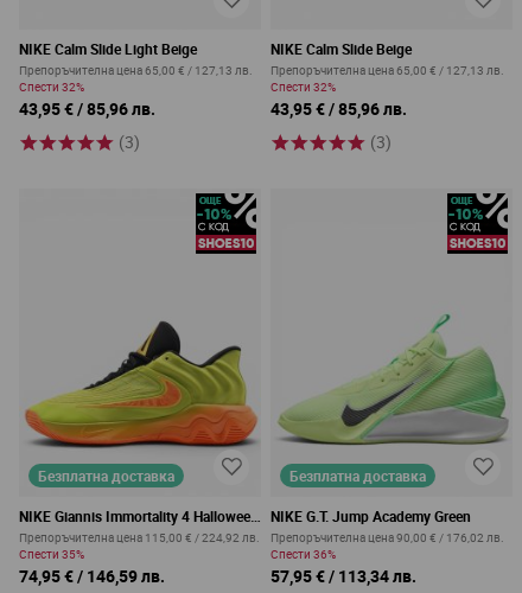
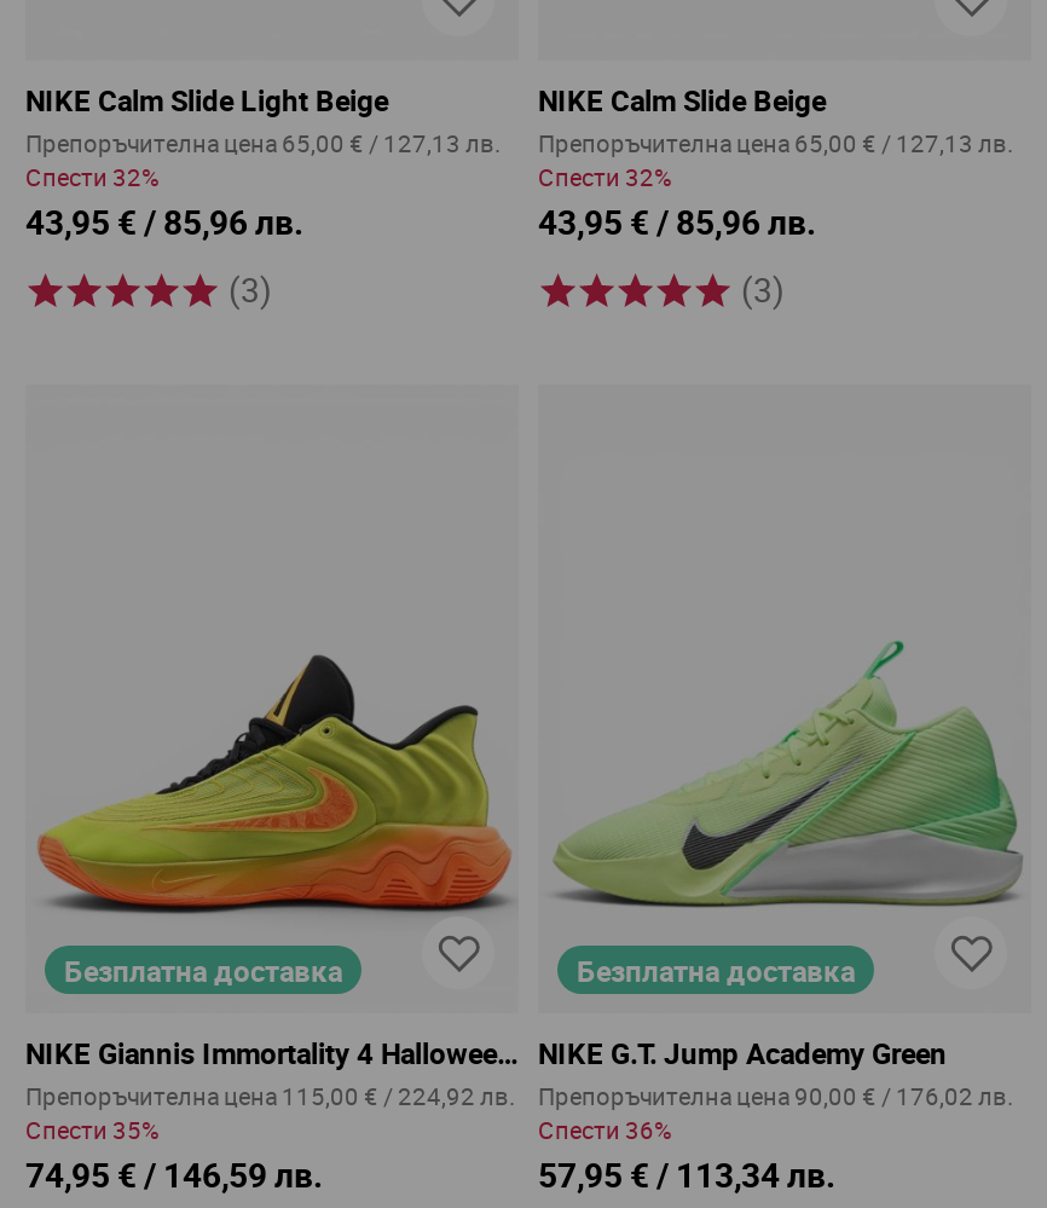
- [image]

- [image]
